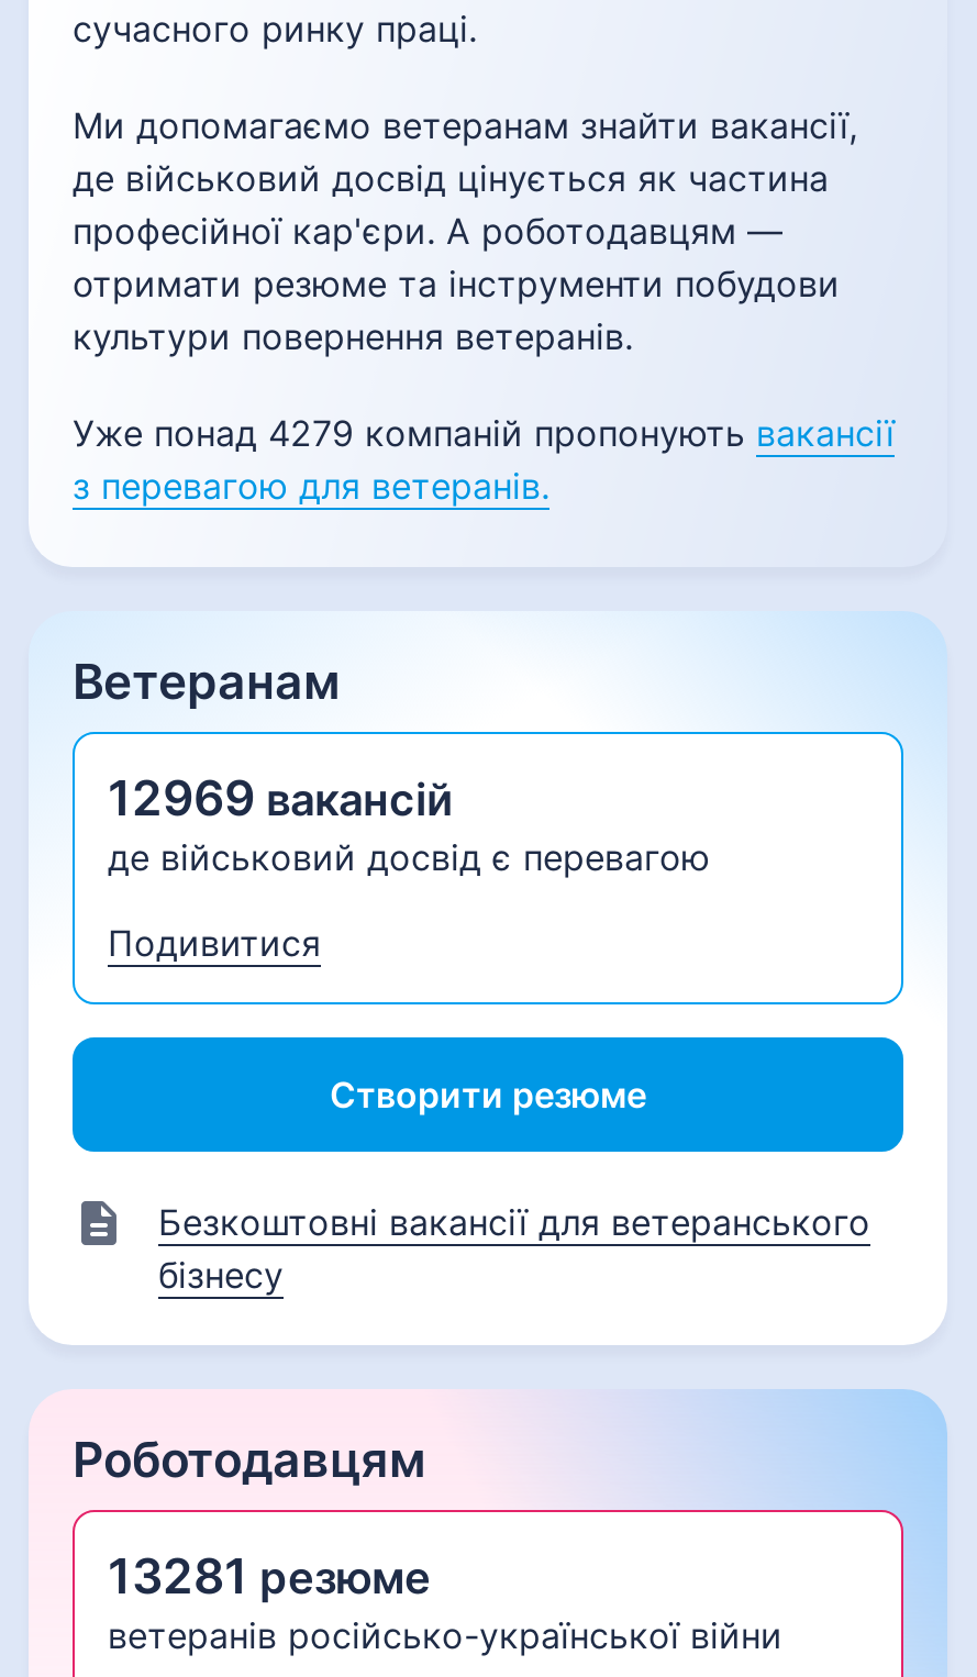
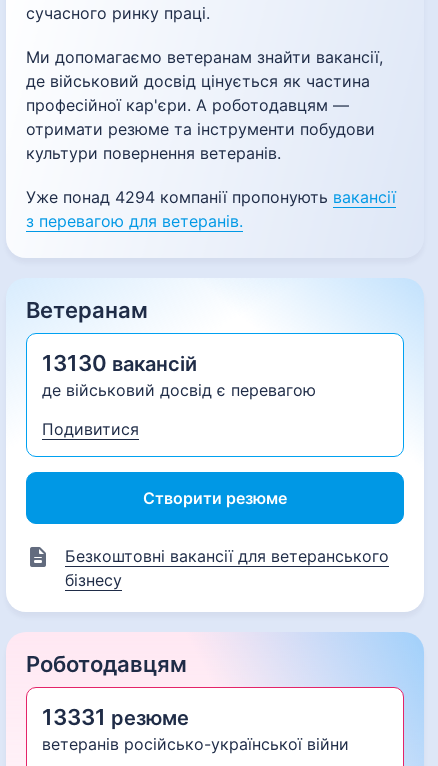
- Уже понад 4279 компаній пропонують вакансії
+ Уже понад 4294 компанії пропонують вакансії

- 12969 вакансій
+ 13130 вакансій

- 13281 резюме
+ 13331 резюме
